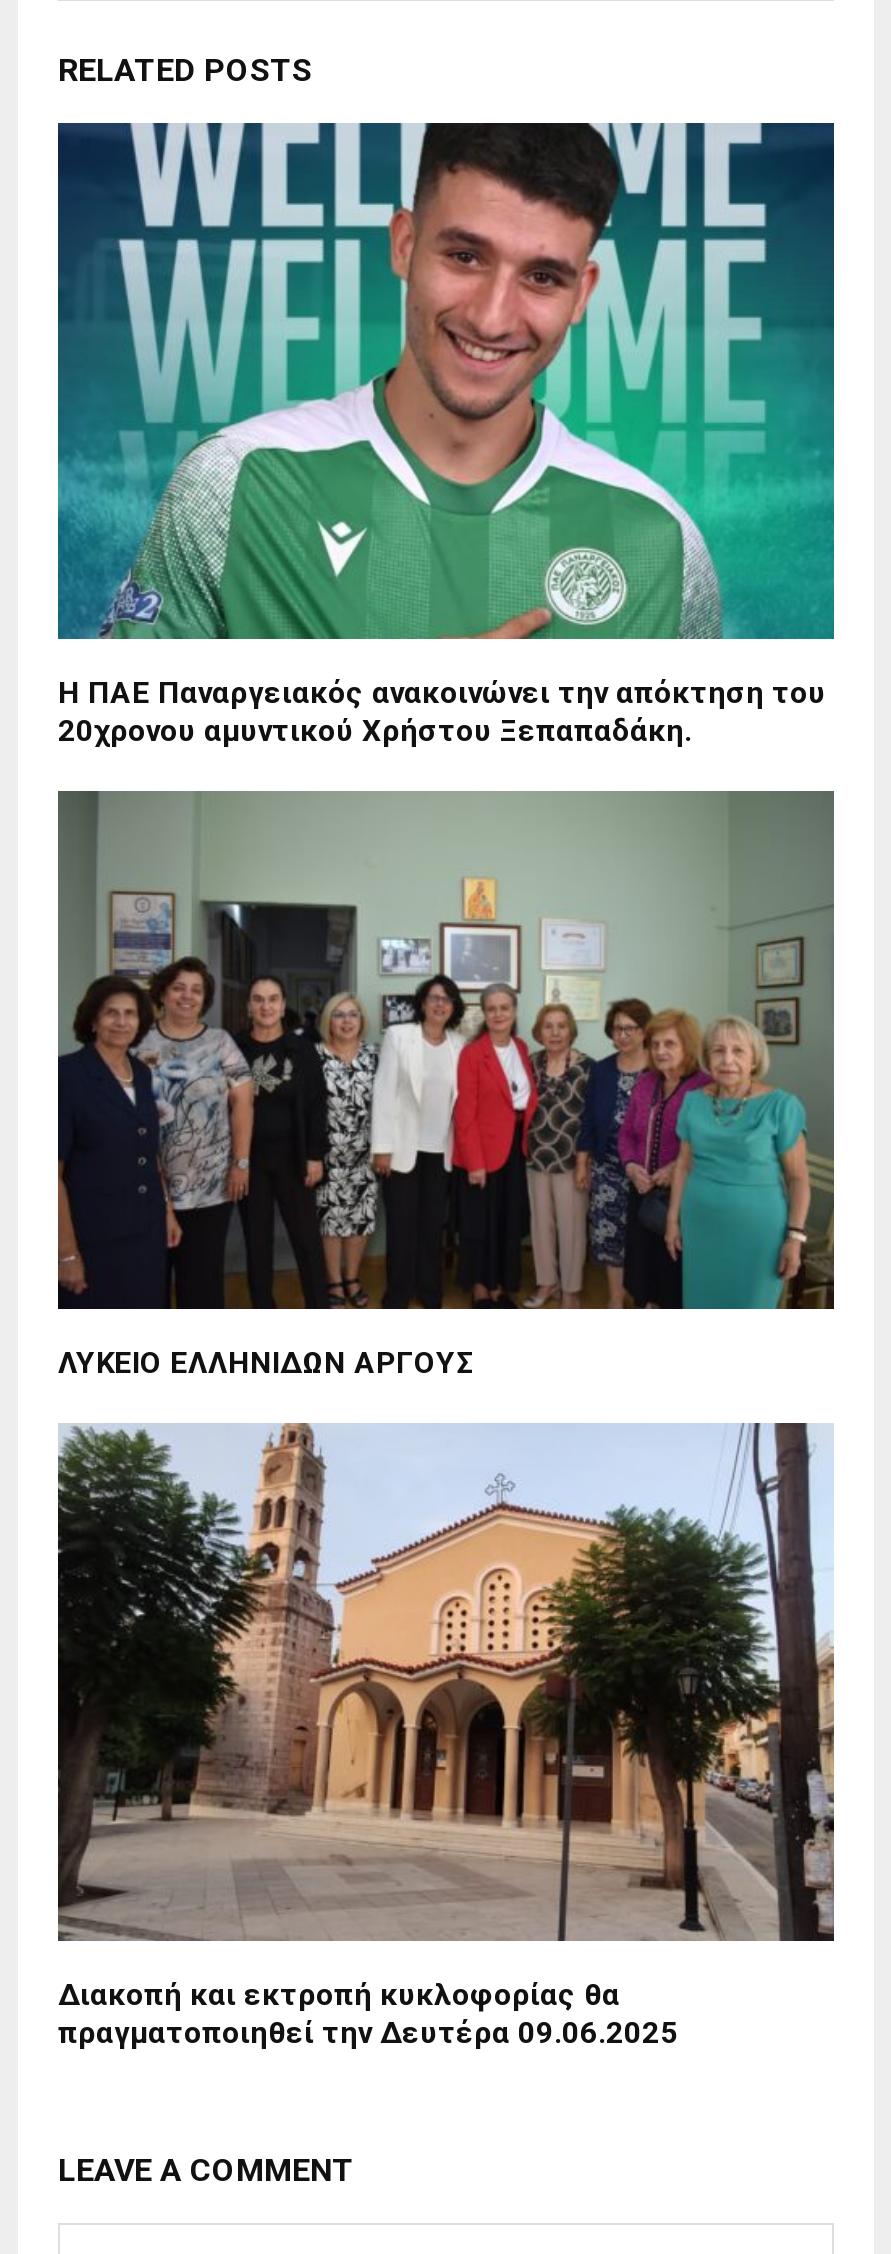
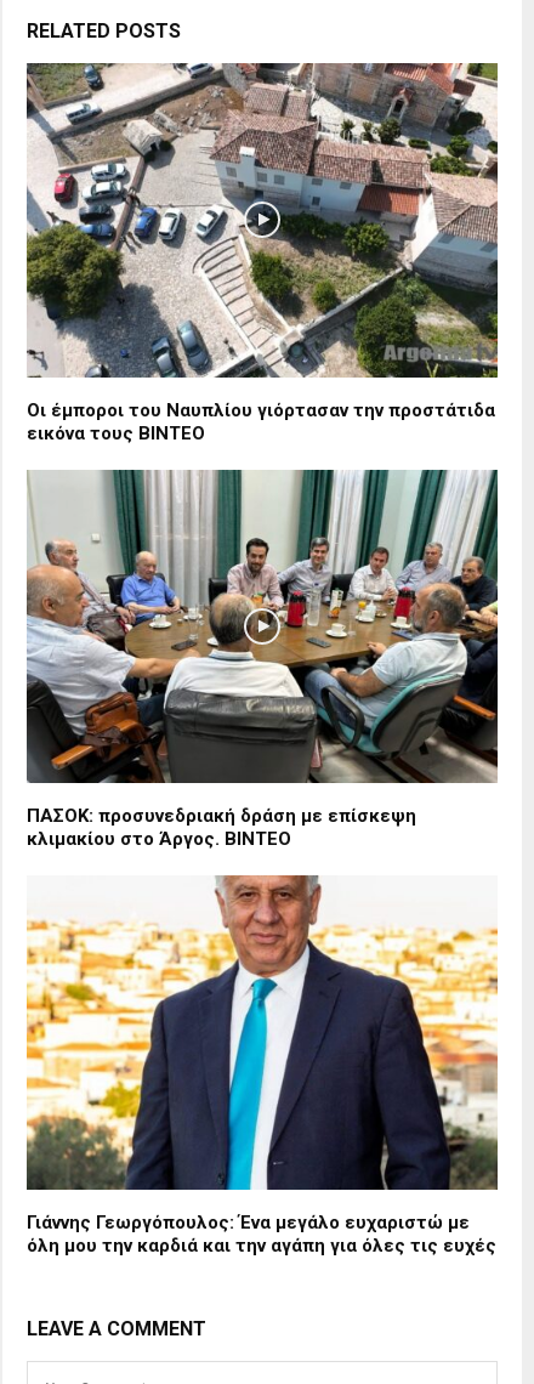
- [image]
- Η ΠΑΕ Παναργειακός ανακοινώνει την απόκτηση του
- 20χρονου αμυντικού Χρήστου Ξεπαπαδάκη.
+ [image]
+ Οι έμποροι του Ναυπλίου γιόρτασαν την προστάτιδα
+ εικόνα τους ΒΙΝΤΕΟ

- [image]
- ΛΥΚΕΙΟ ΕΛΛΗΝΙΔΩΝ ΑΡΓΟΥΣ
+ [image]
+ ΠΑΣΟΚ: προσυνεδριακή δράση με επίσκεψη
+ κλιμακίου στο Άργος. ΒΙΝΤΕΟ

- [image]
- Διακοπή και εκτροπή κυκλοφορίας θα
- πραγματοποιηθεί την Δευτέρα 09.06.2025
+ [image]
+ Γιάννης Γεωργόπουλος: Ένα μεγάλο ευχαριστώ με
+ όλη μου την καρδιά και την αγάπη για όλες τις ευχές
